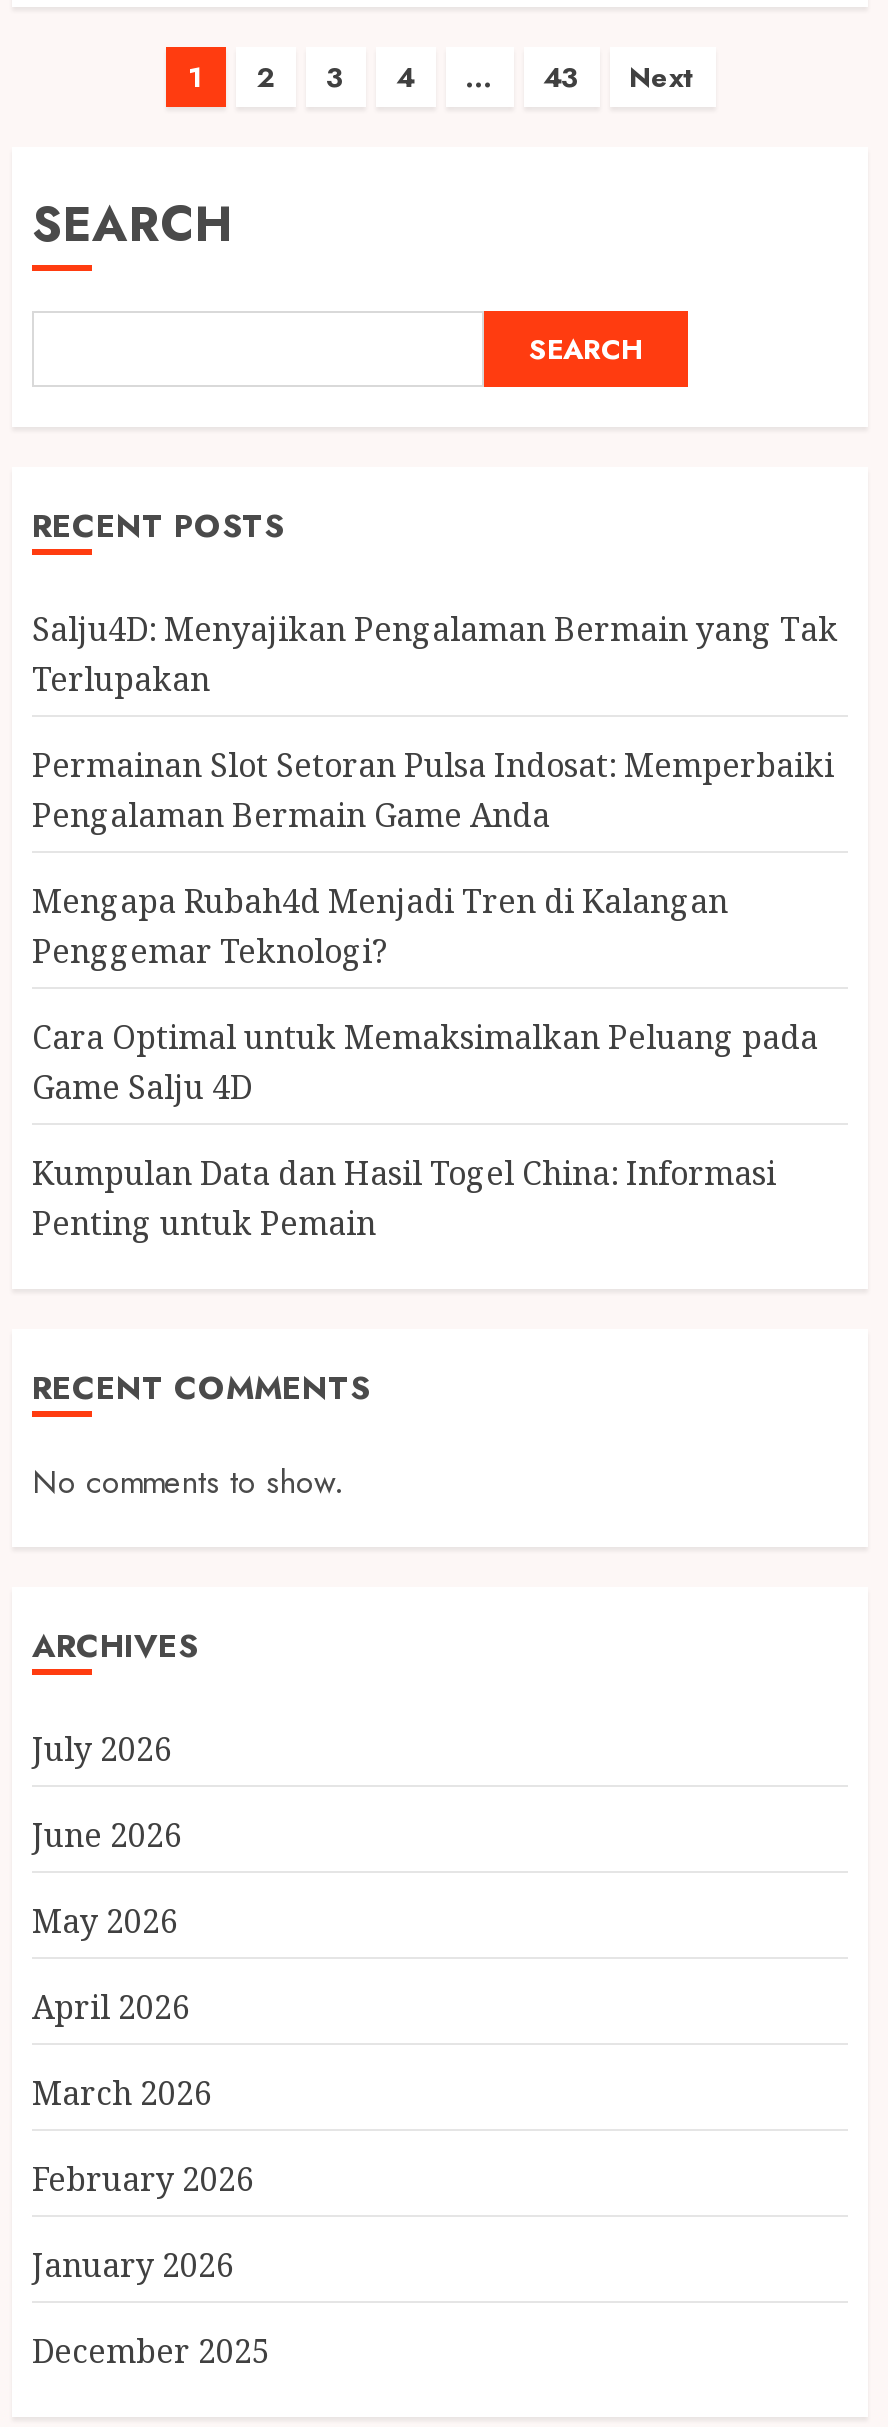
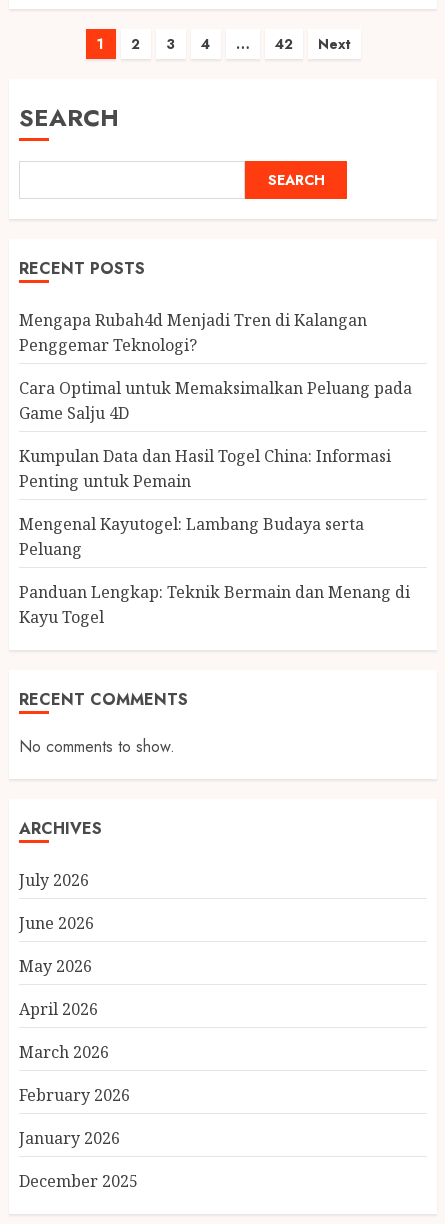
- 43
+ 42

- Salju4D: Menyajikan Pengalaman Bermain yang Tak
- Terlupakan
- Permainan Slot Setoran Pulsa Indosat: Memperbaiki
- Pengalaman Bermain Game Anda

moved up: Mengapa Rubah4d Menjadi Tren di Kalangan | Penggemar Teknologi? | Cara Optimal untuk Memaksimalkan Peluang pada | Game Salju 4D | Kumpulan Data dan Hasil Togel China: Informasi | Penting untuk Pemain

+ Mengenal Kayutogel: Lambang Budaya serta
+ Peluang
+ Panduan Lengkap: Teknik Bermain dan Menang di
+ Kayu Togel
